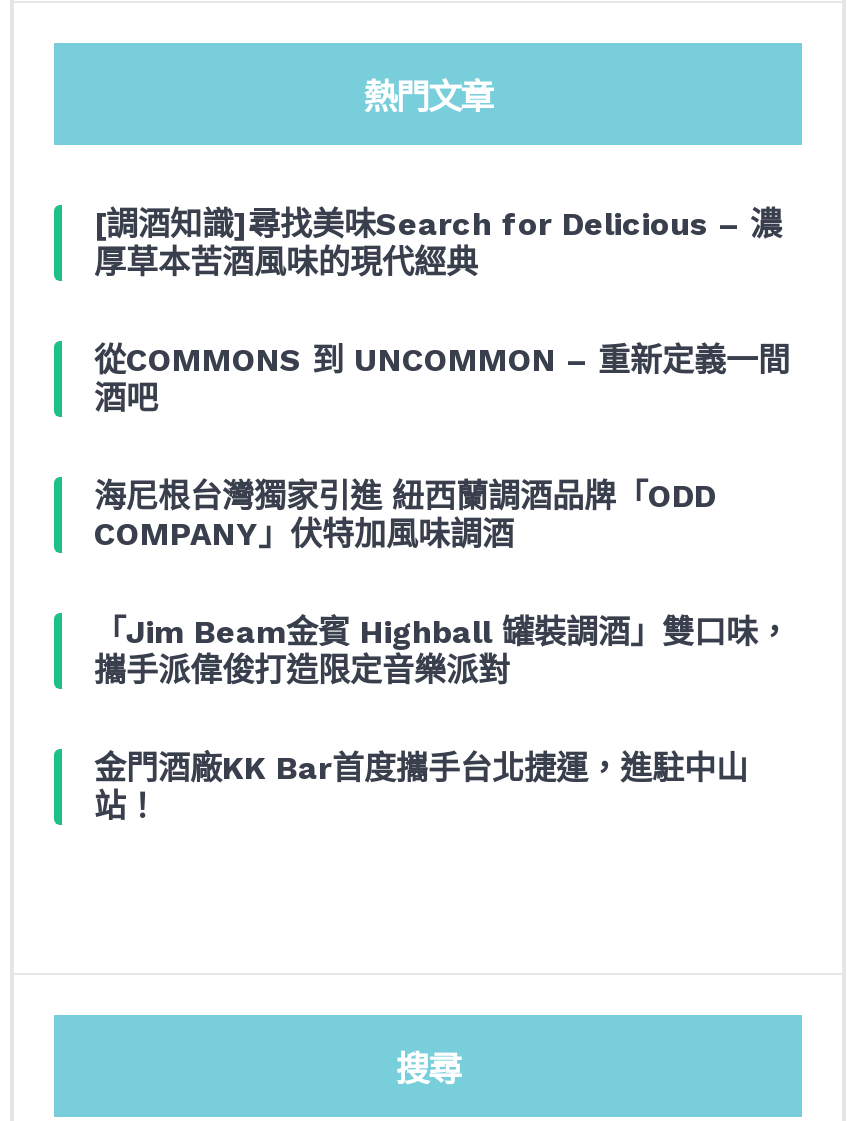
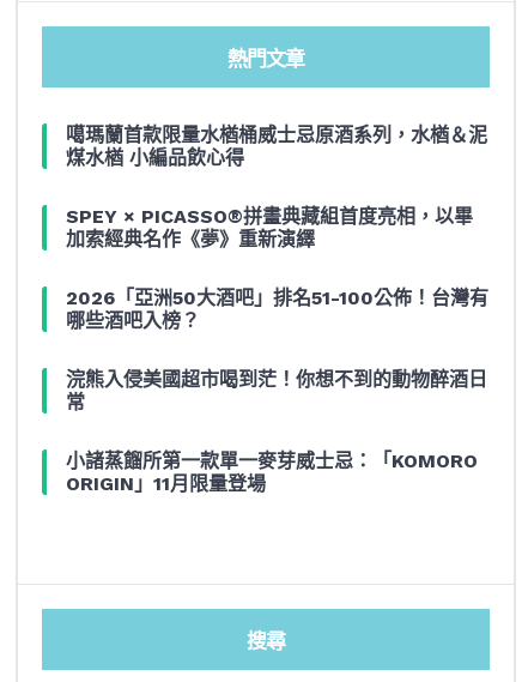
- [調酒知識]尋找美味Search for Delicious – 濃
- 厚草本苦酒風味的現代經典
+ 噶瑪蘭首款限量水楢桶威士忌原酒系列，水楢＆泥
+ 煤水楢 小編品飲心得

- 從COMMONS 到 UNCOMMON – 重新定義一間
- 酒吧
+ SPEY × PICASSO®拼畫典藏組首度亮相，以畢
+ 加索經典名作《夢》重新演繹

- 海尼根台灣獨家引進 紐西蘭調酒品牌「ODD
- COMPANY」伏特加風味調酒
+ 2026「亞洲50大酒吧」排名51-100公佈！台灣有
+ 哪些酒吧入榜？

- 「Jim Beam金賓 Highball 罐裝調酒」雙口味，
- 攜手派偉俊打造限定音樂派對
+ 浣熊入侵美國超市喝到茫！你想不到的動物醉酒日
+ 常

- 金門酒廠KK Bar首度攜手台北捷運，進駐中山
- 站！
+ 小諸蒸餾所第一款單一麥芽威士忌：「KOMORO
+ ORIGIN」11月限量登場
